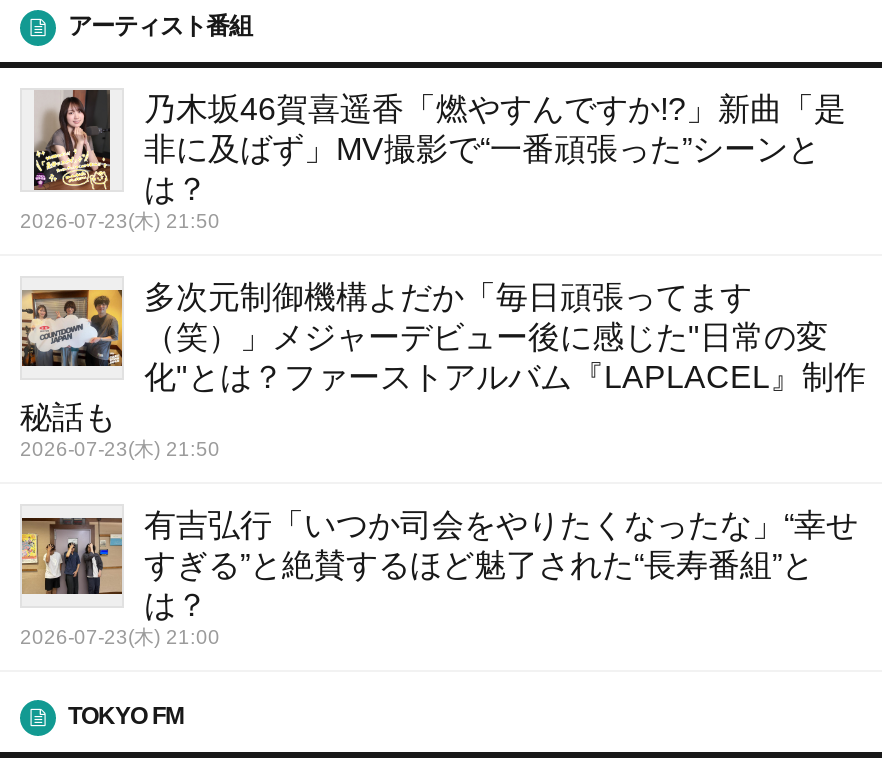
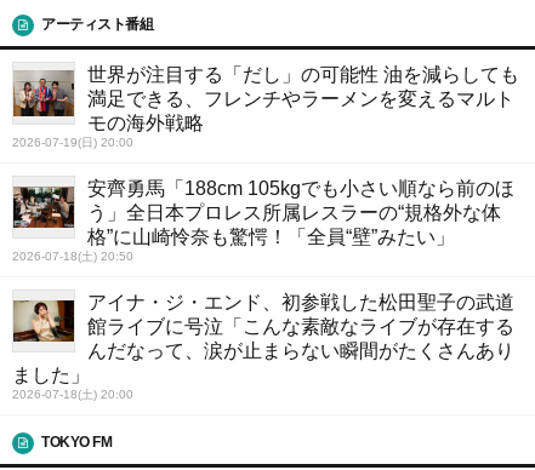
- [image]
- 乃木坂46賀喜遥香「燃やすんですか!?」新曲「是
- 非に及ばず」MV撮影で“一番頑張った”シーンと
- は？
- 2026-07-23(木) 21:50
+ [image]
+ 世界が注目する「だし」の可能性 油を減らしても
+ 満足できる、フレンチやラーメンを変えるマルト
+ モの海外戦略
+ 2026-07-19(日) 20:00

- [image]
- 多次元制御機構よだか「毎日頑張ってます
- （笑）」メジャーデビュー後に感じた"日常の変
- 化"とは？ファーストアルバム『LAPLACEL』制作
- 秘話も
- 2026-07-23(木) 21:50
+ [image]
+ 安齊勇馬「188cm 105kgでも小さい順なら前のほ
+ う」全日本プロレス所属レスラーの“規格外な体
+ 格”に山崎怜奈も驚愕！「全員“壁”みたい」
+ 2026-07-18(土) 20:50

- [image]
- 有吉弘行「いつか司会をやりたくなったな」“幸せ
- すぎる”と絶賛するほど魅了された“長寿番組”と
- は？
- 2026-07-23(木) 21:00
+ [image]
+ アイナ・ジ・エンド、初参戦した松田聖子の武道
+ 館ライブに号泣「こんな素敵なライブが存在する
+ んだなって、涙が止まらない瞬間がたくさんあり
+ ました」
+ 2026-07-18(土) 20:00
